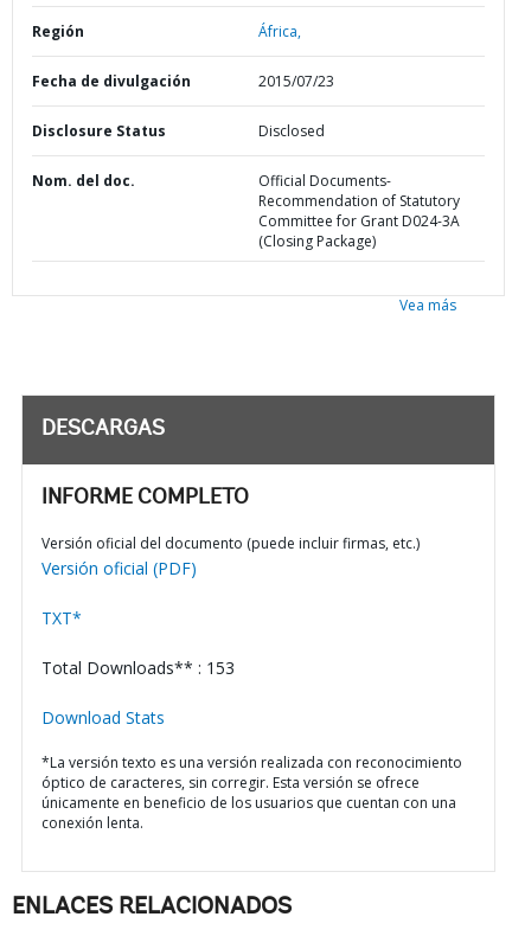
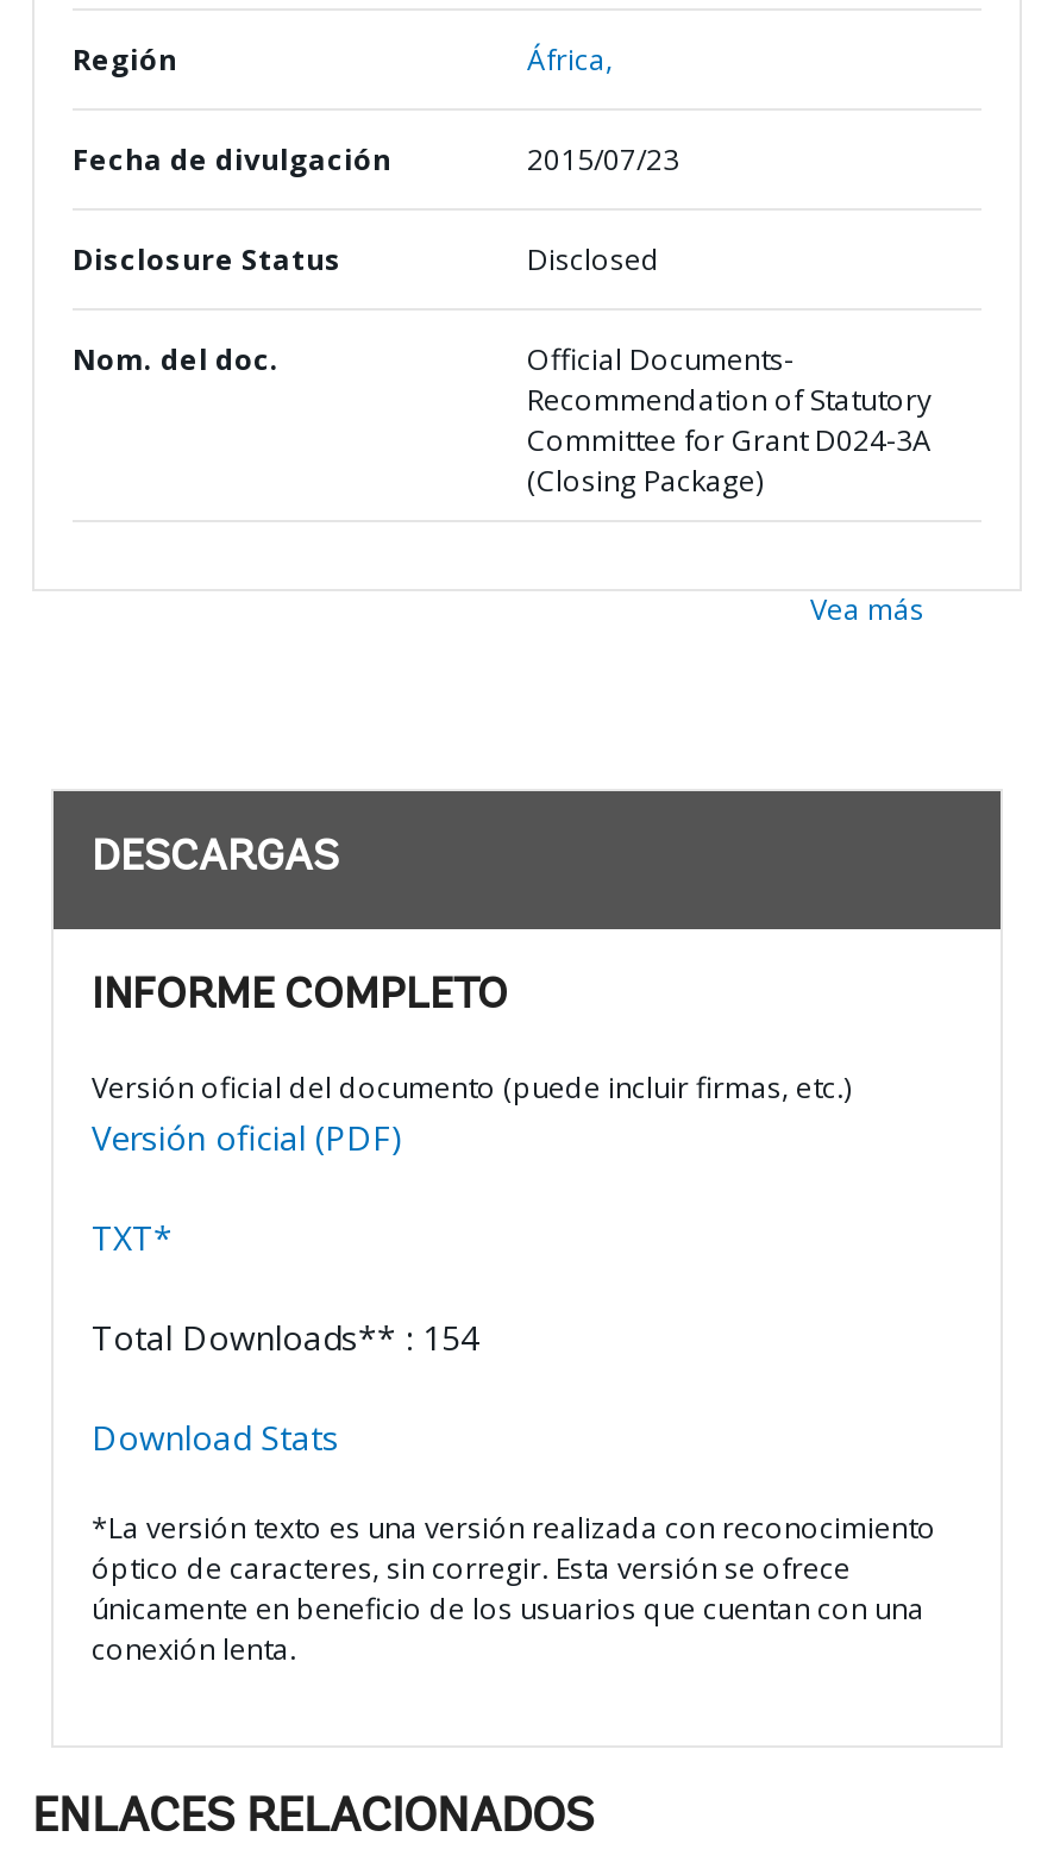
- Total Downloads** : 153
+ Total Downloads** : 154
